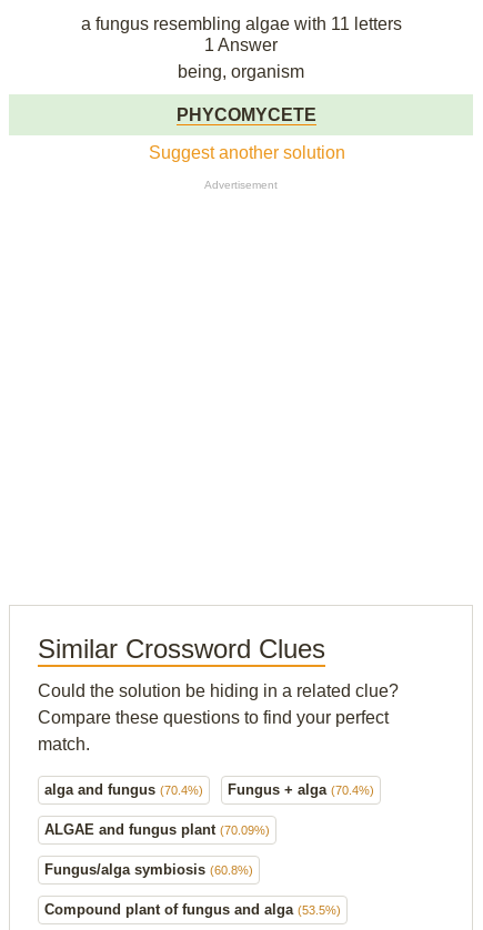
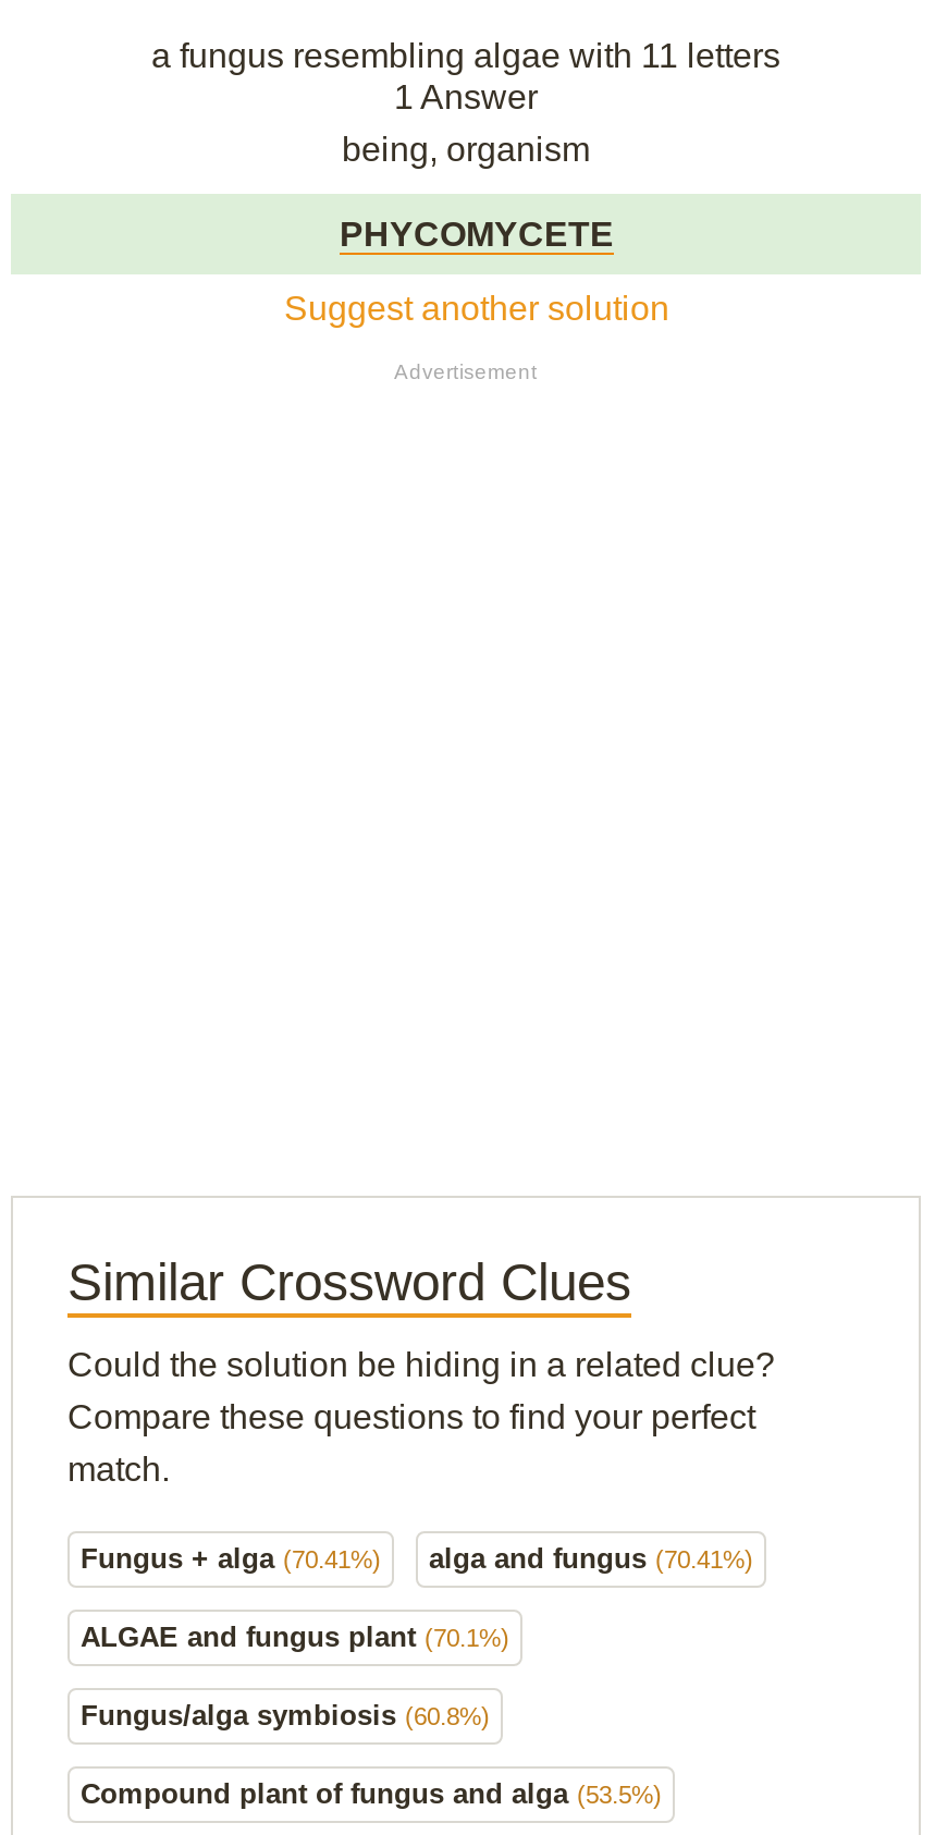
- alga and fungus (70.4%)
- Fungus + alga (70.4%)
+ Fungus + alga (70.41%)
+ alga and fungus (70.41%)

- ALGAE and fungus plant (70.09%)
+ ALGAE and fungus plant (70.1%)
